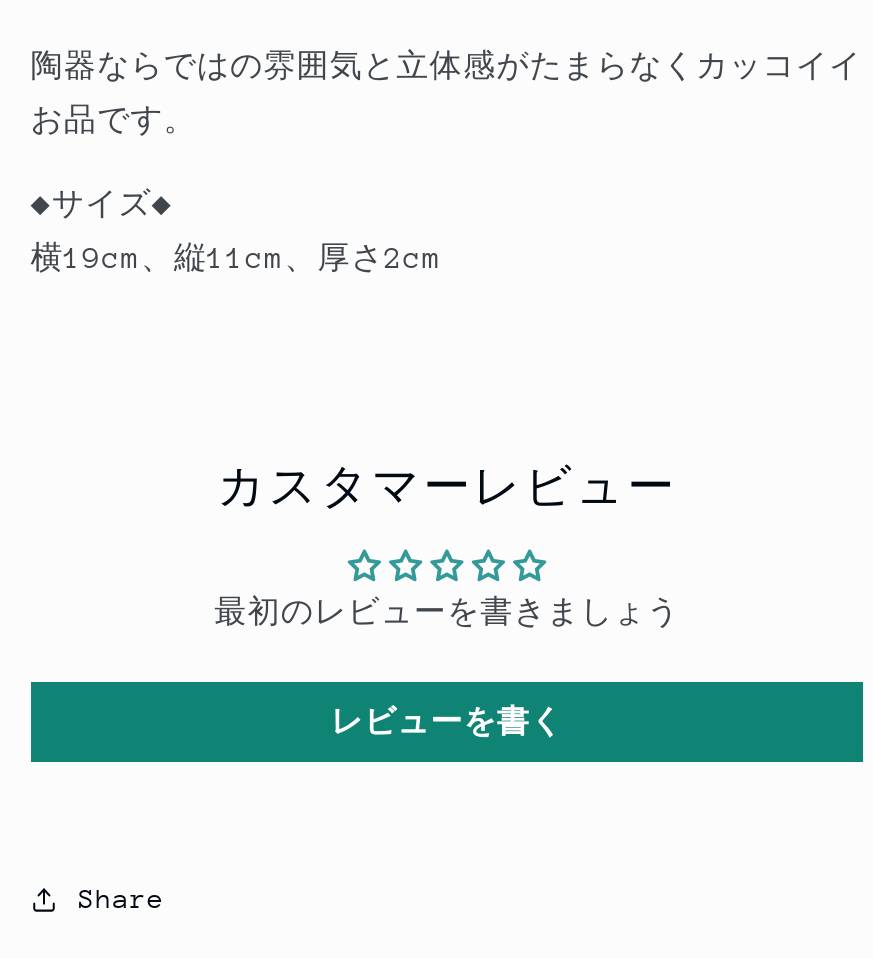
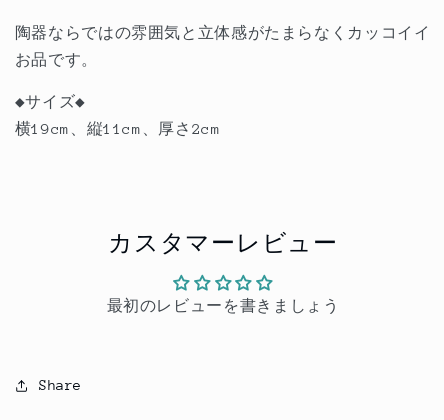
- レビューを書く
